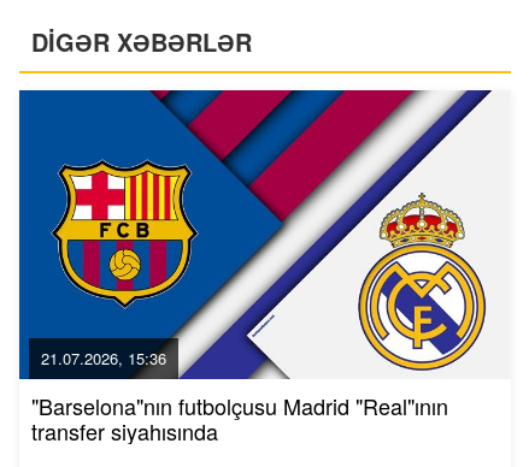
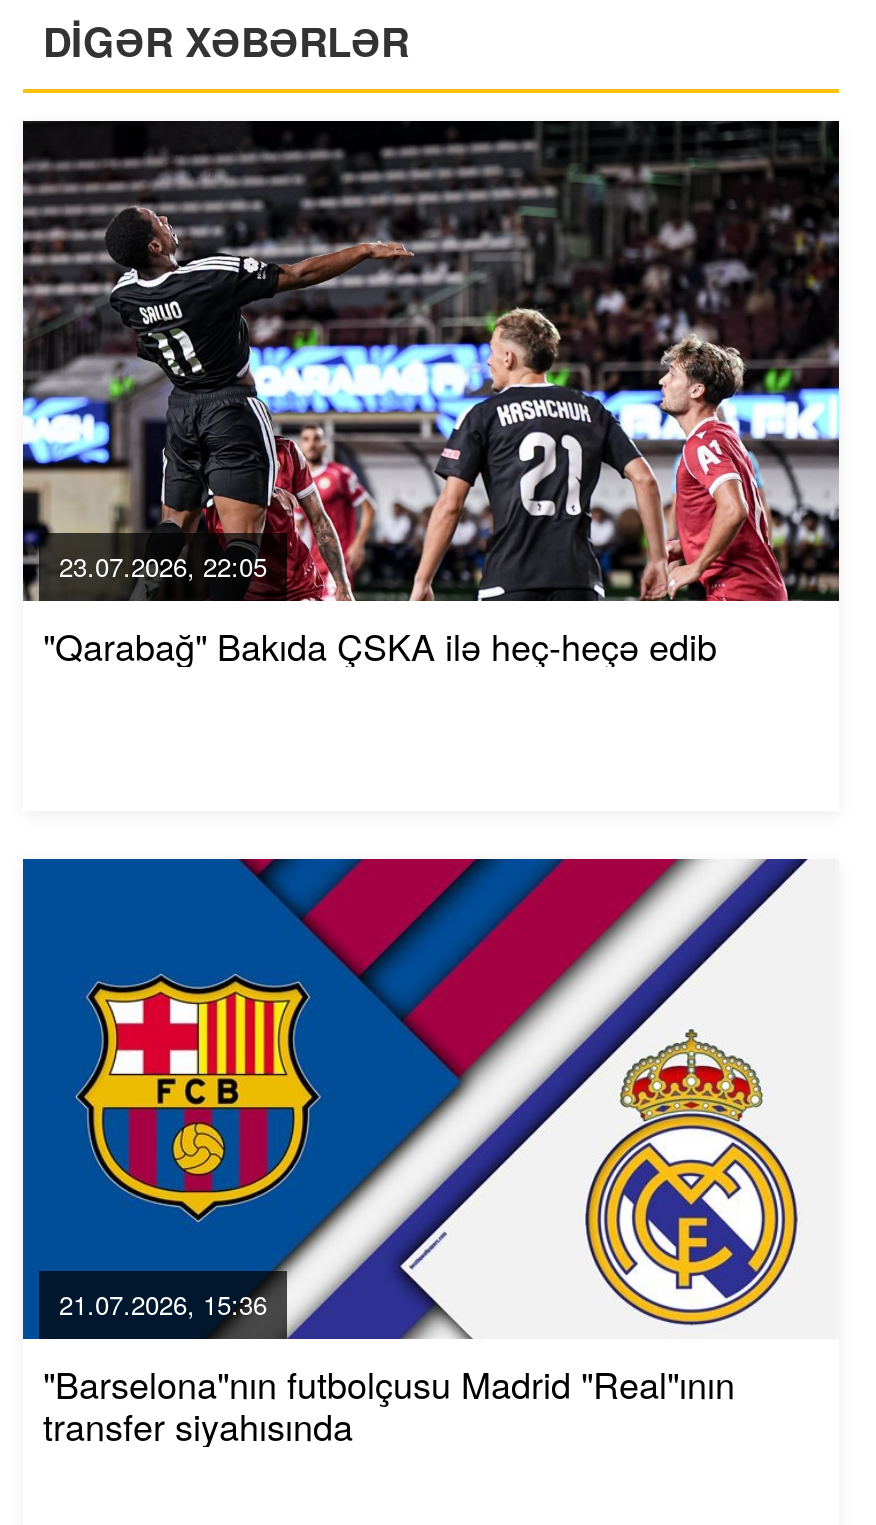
+ [image]
+ 23.07.2026, 22:05
+ "Qarabağ" Bakıda ÇSKA ilə heç-heçə edib
